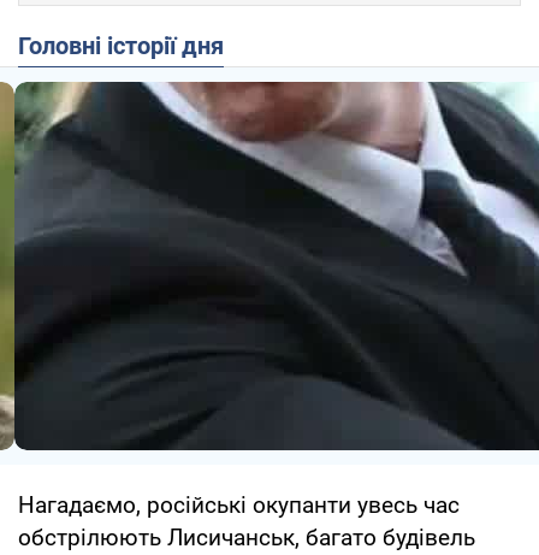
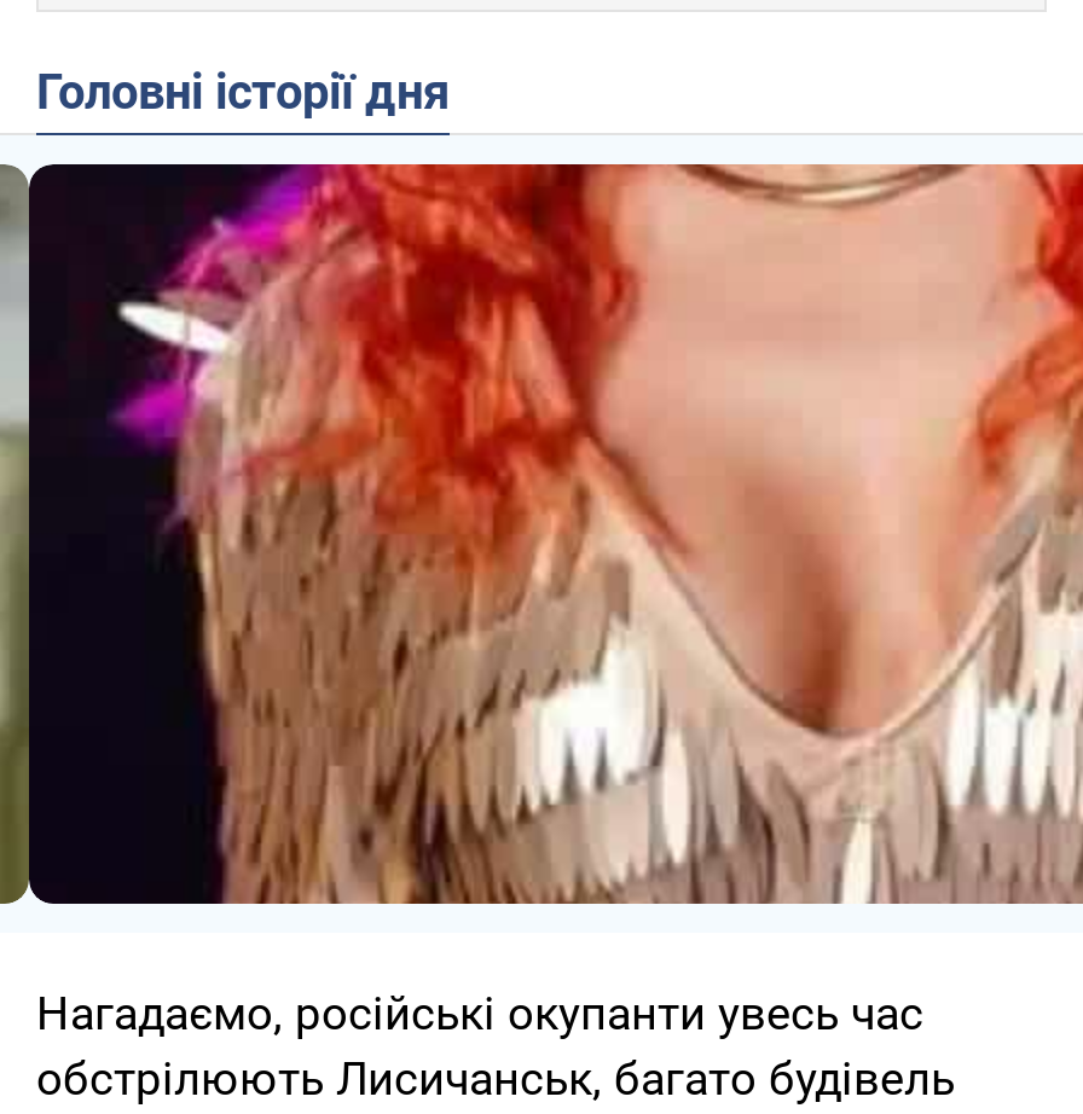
- [image]
+ [image]
